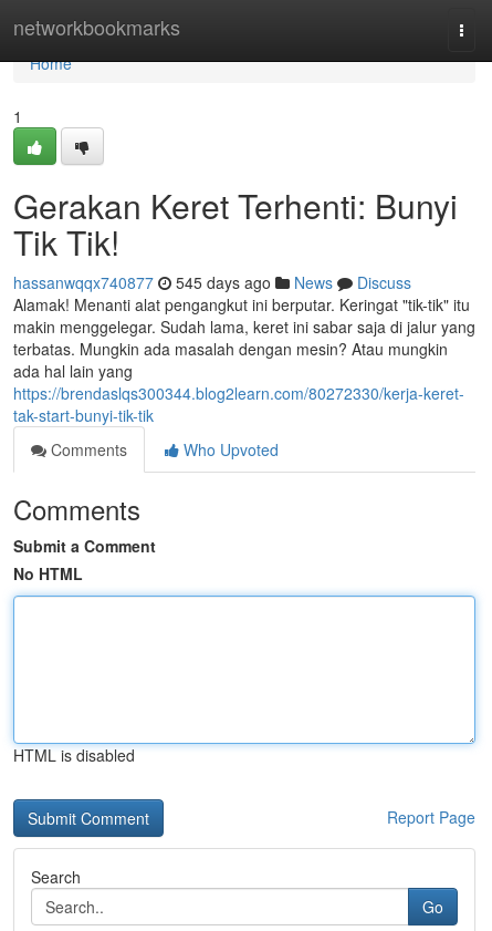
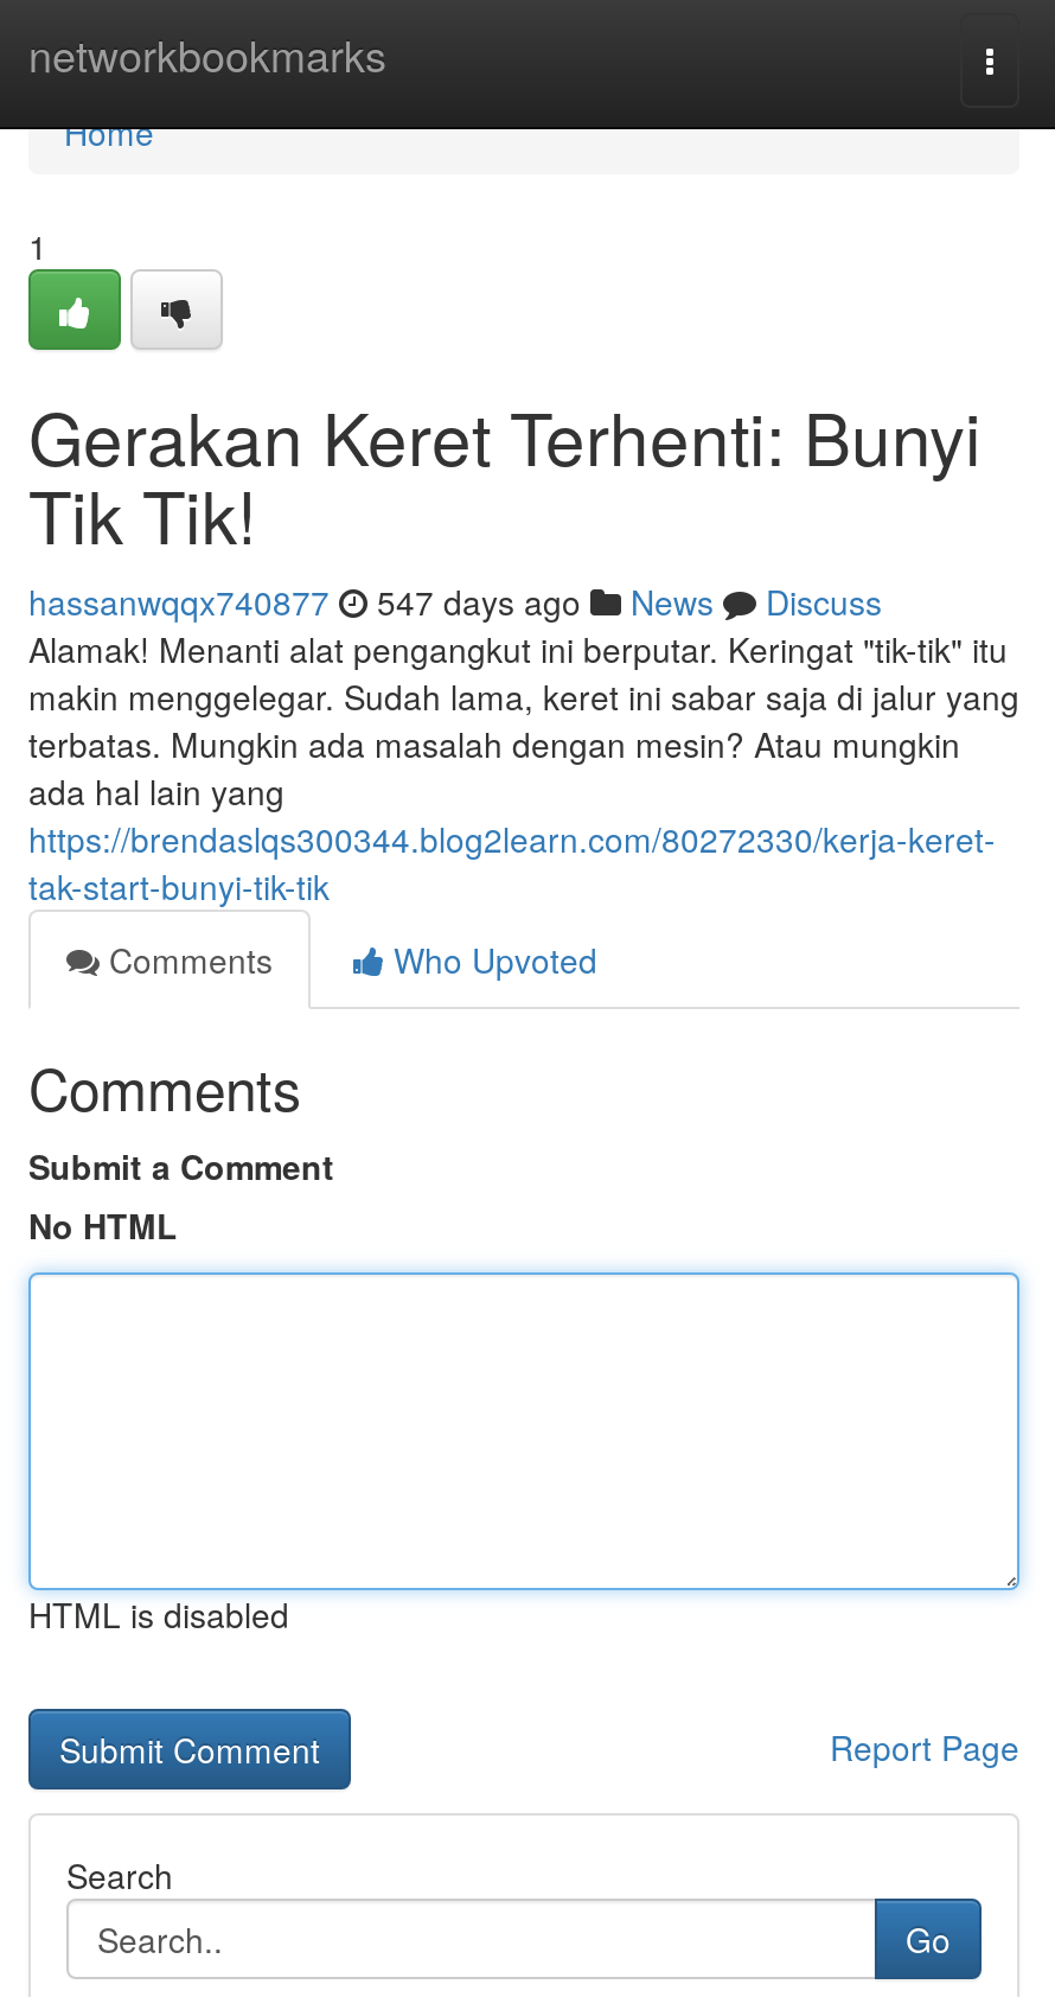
- hassanwqqx740877 545 days ago News Discuss
+ hassanwqqx740877 547 days ago News Discuss
